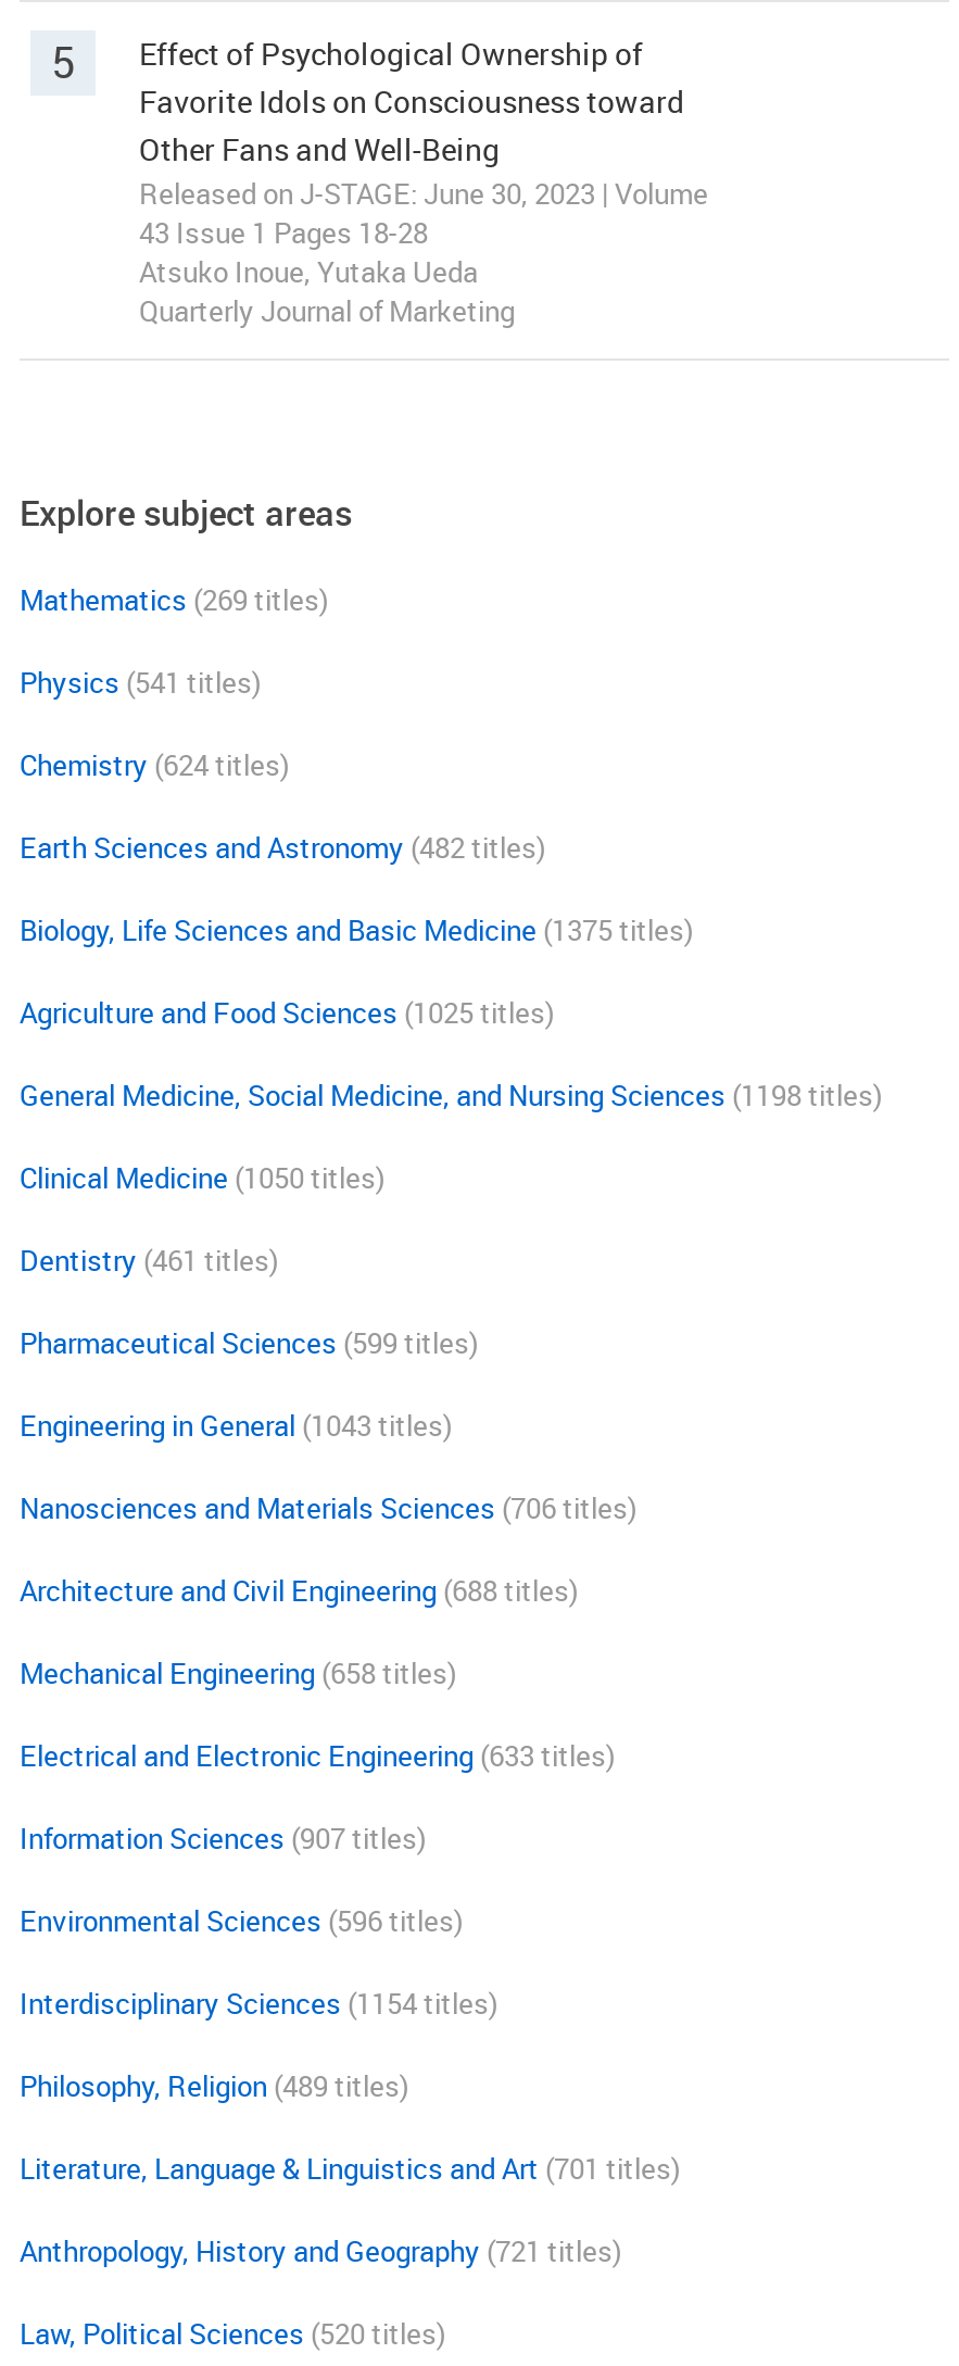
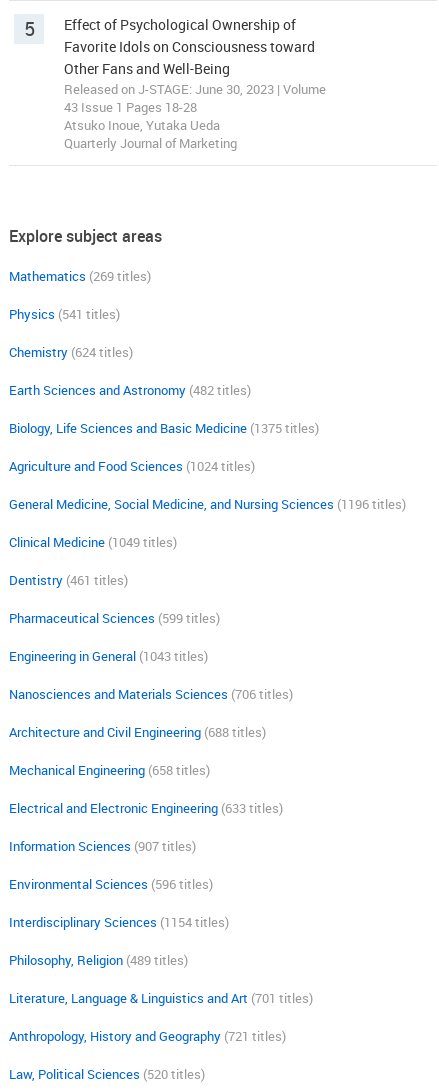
- Agriculture and Food Sciences (1025 titles)
+ Agriculture and Food Sciences (1024 titles)

- General Medicine, Social Medicine, and Nursing Sciences (1198 titles)
+ General Medicine, Social Medicine, and Nursing Sciences (1196 titles)

- Clinical Medicine (1050 titles)
+ Clinical Medicine (1049 titles)
